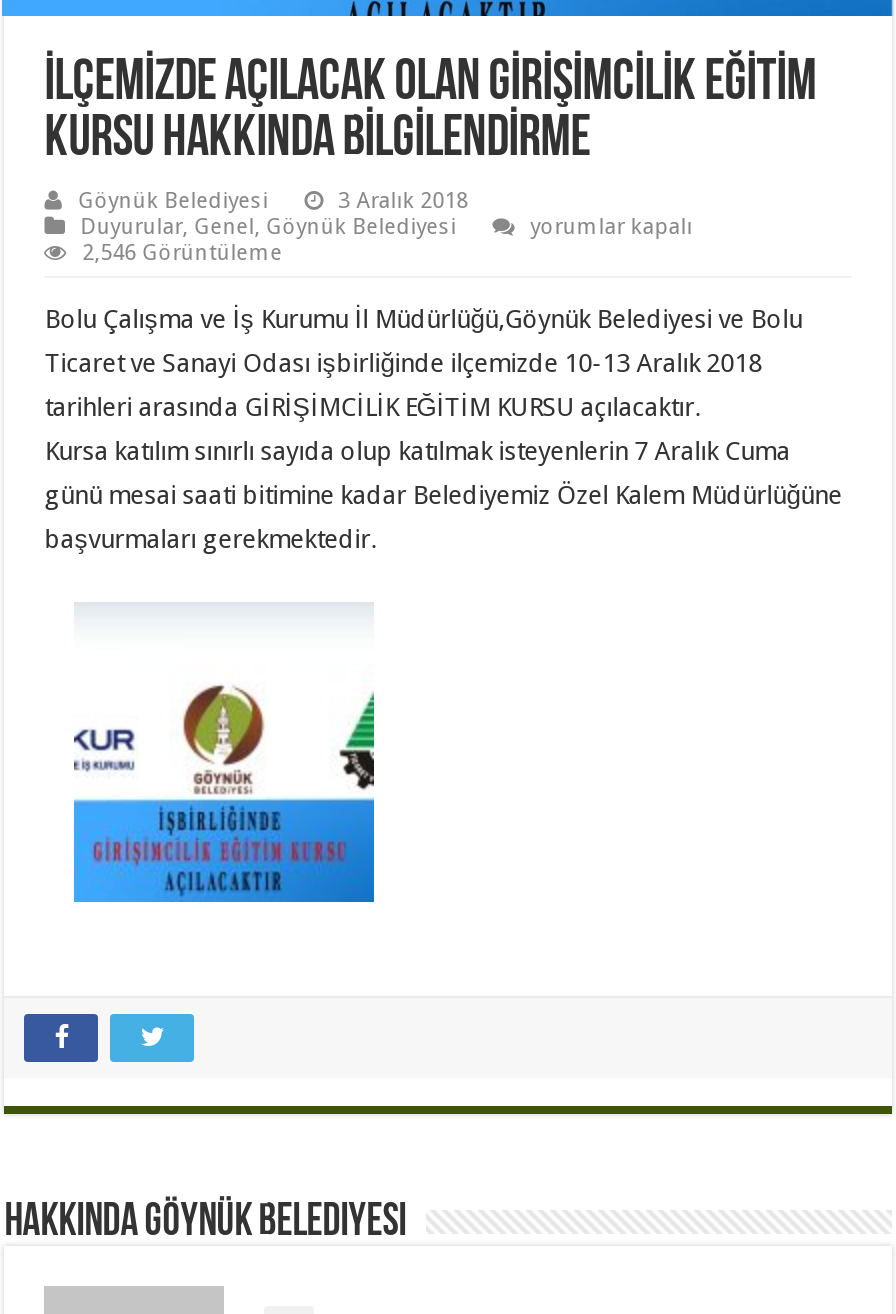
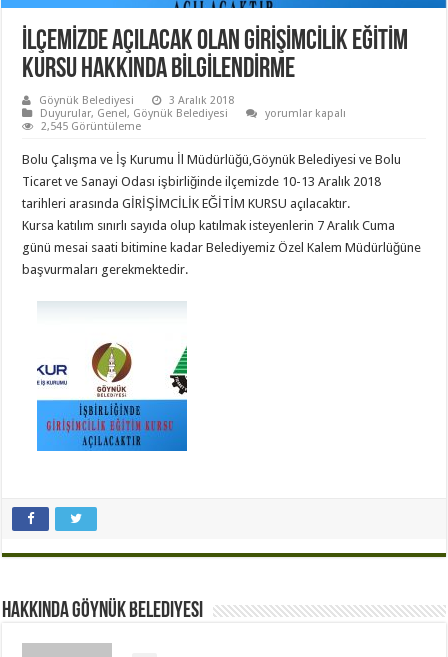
- 2,546 Görüntüleme
+ 2,545 Görüntüleme
